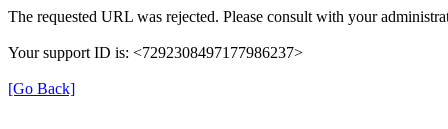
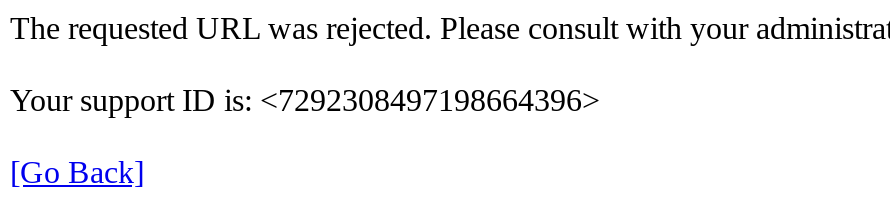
- Your support ID is: <7292308497177986237>
+ Your support ID is: <7292308497198664396>
